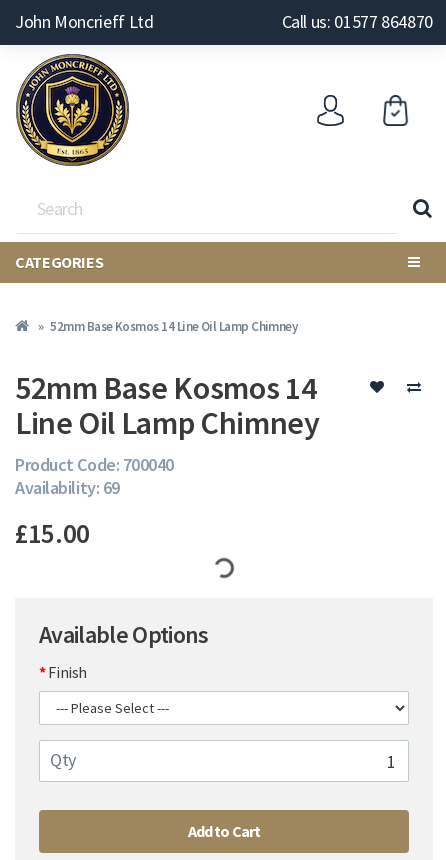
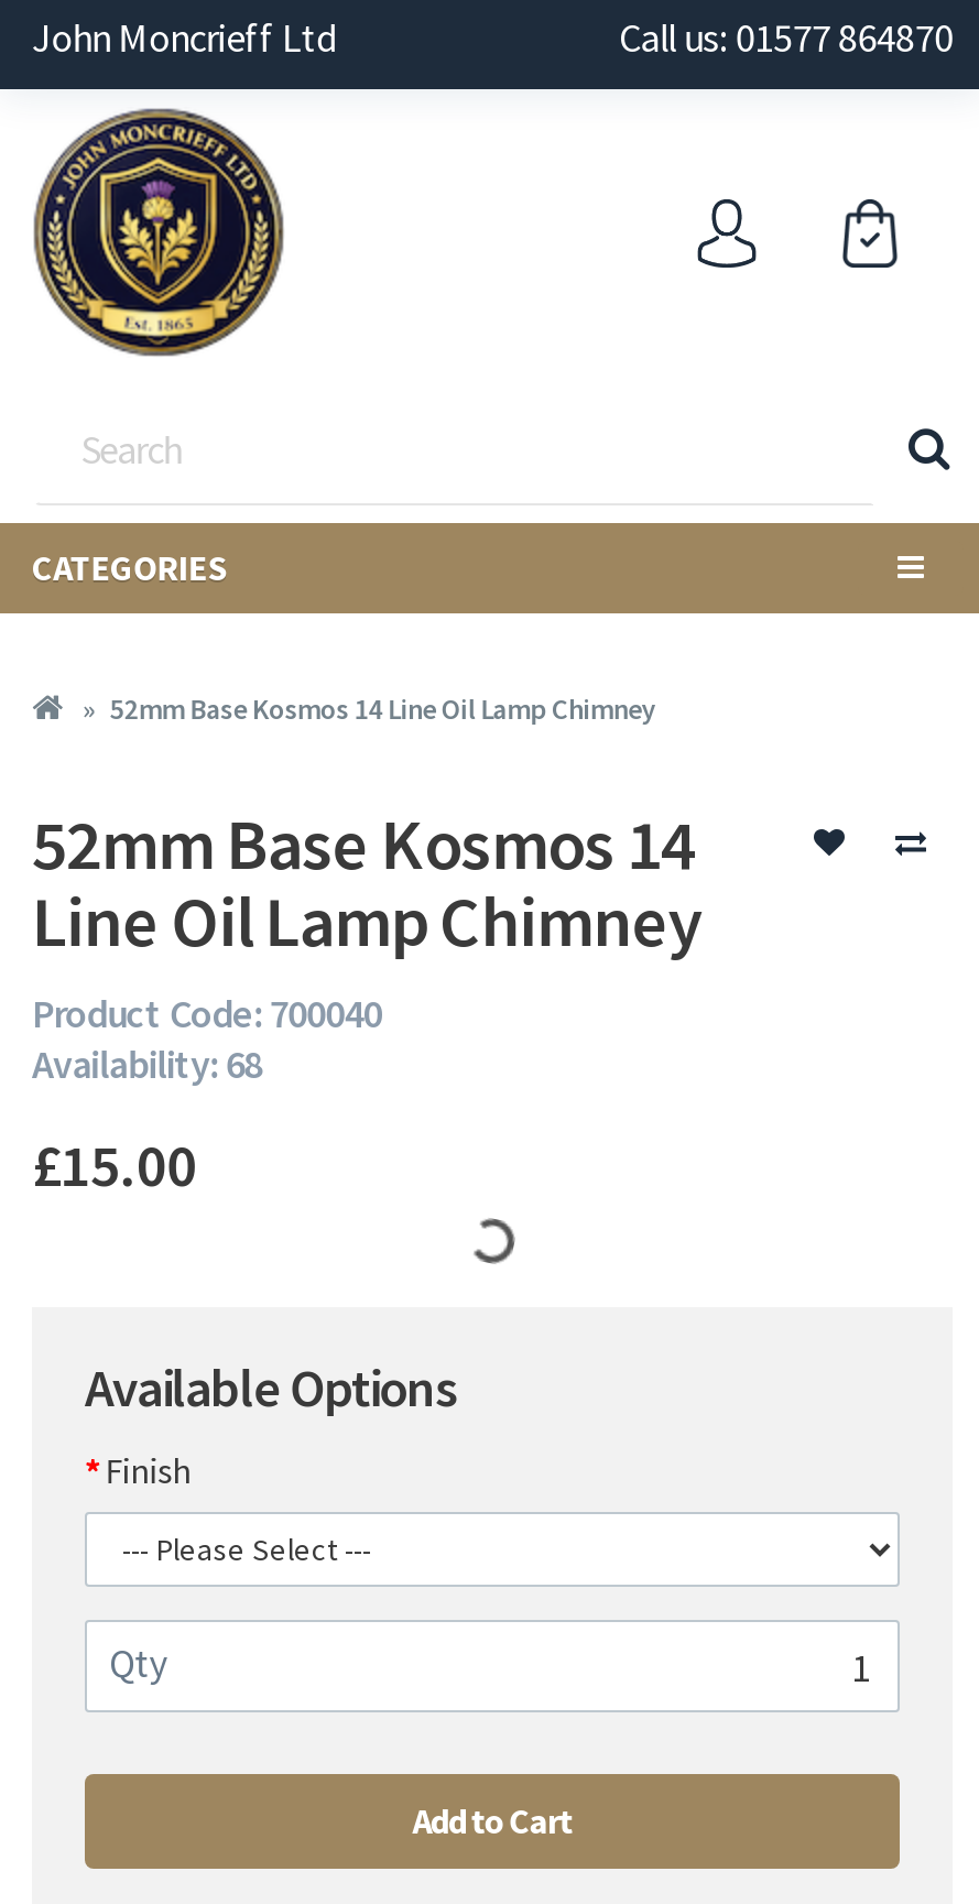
- Availability: 69
+ Availability: 68
